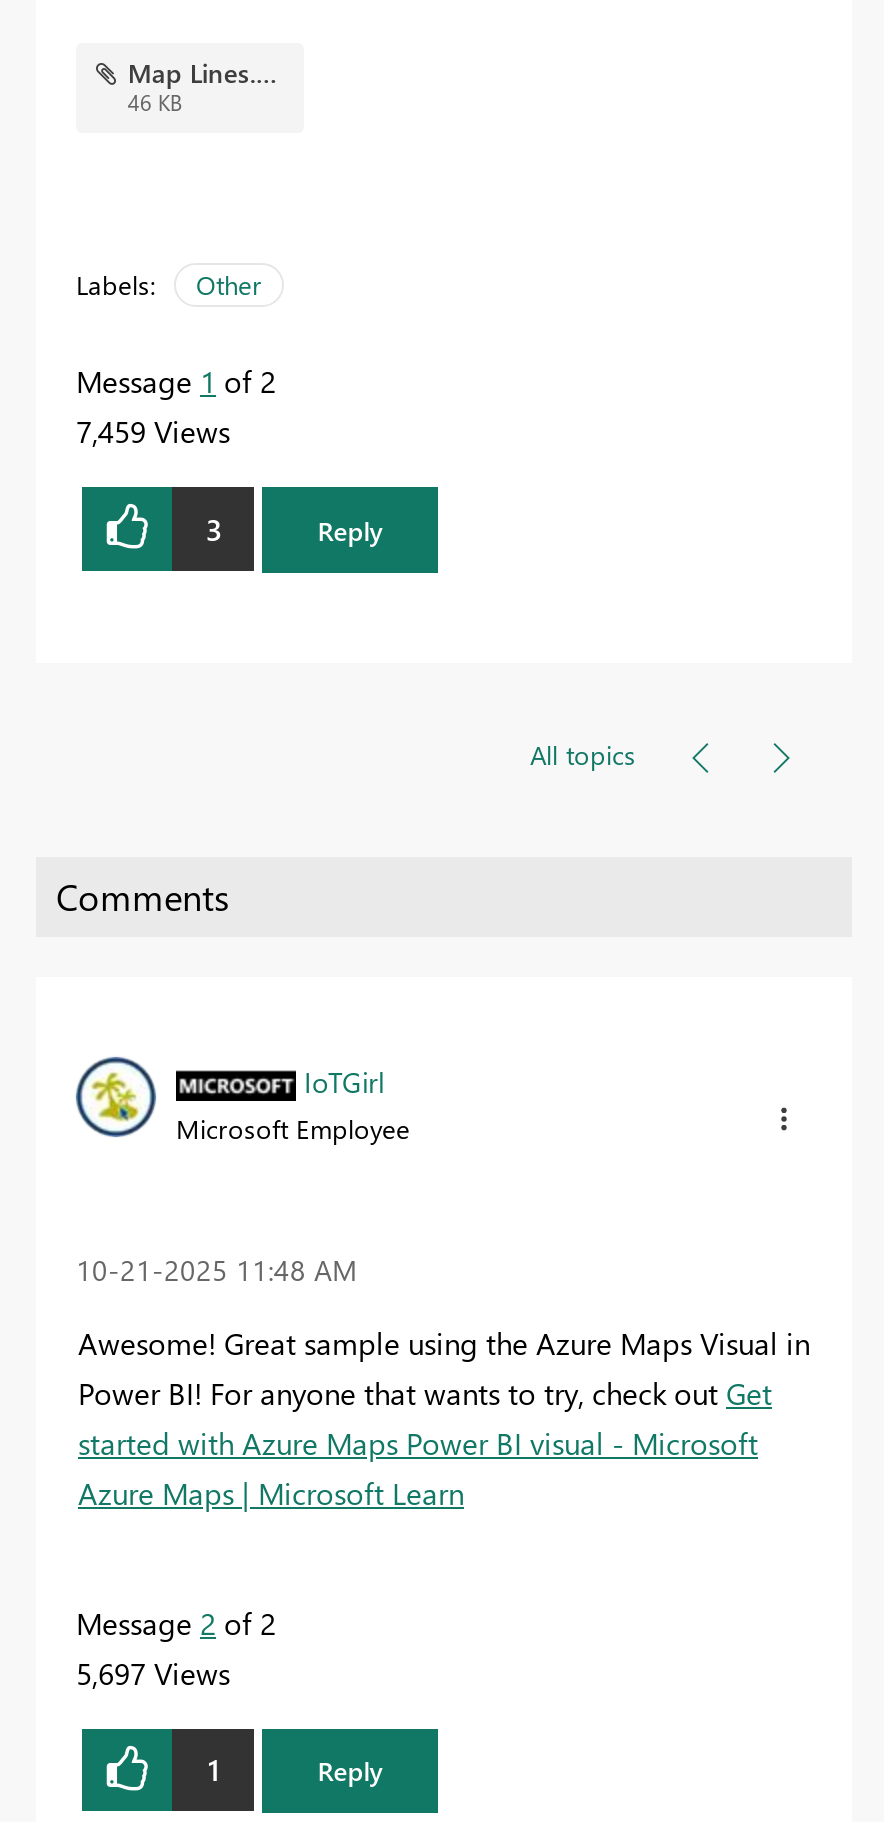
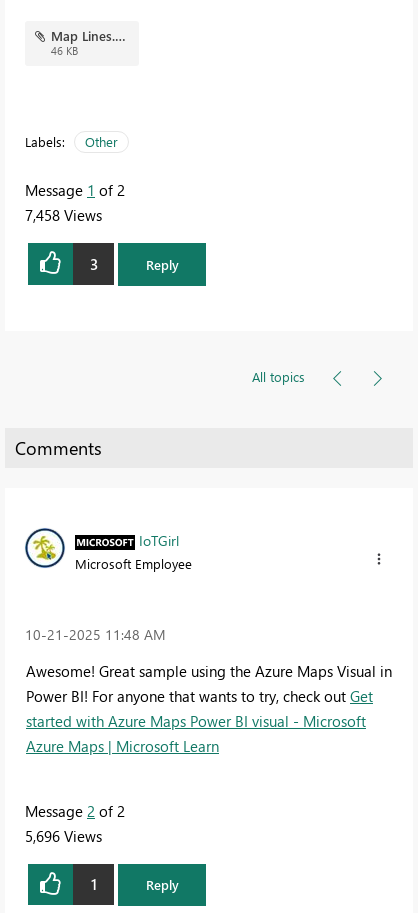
- 7,459 Views
+ 7,458 Views

- 5,697 Views
+ 5,696 Views
